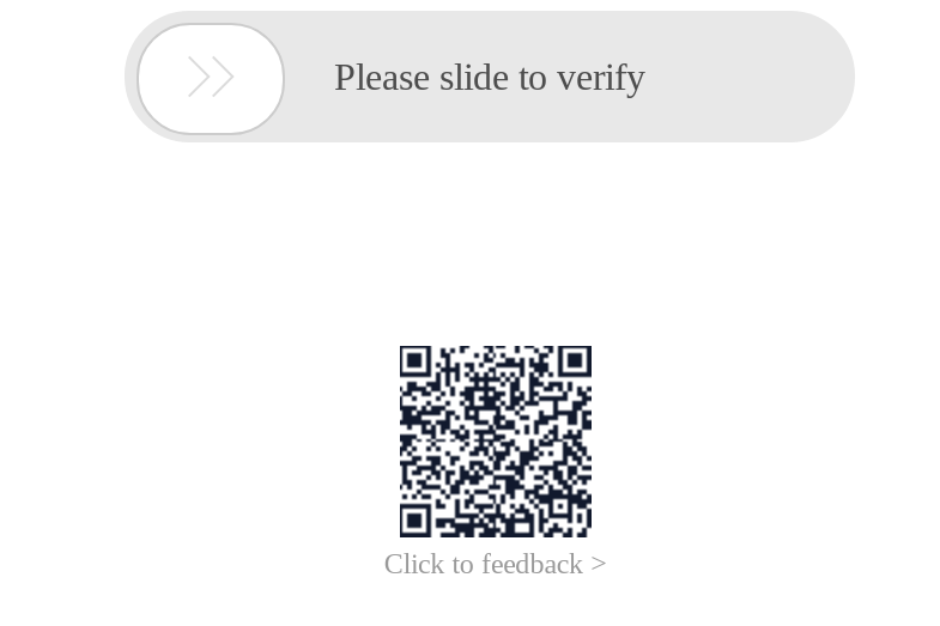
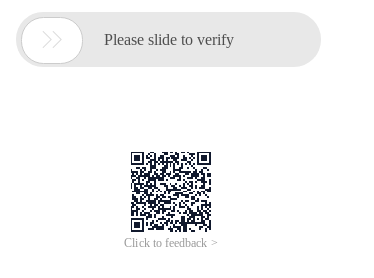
- [image]
+ [image]
